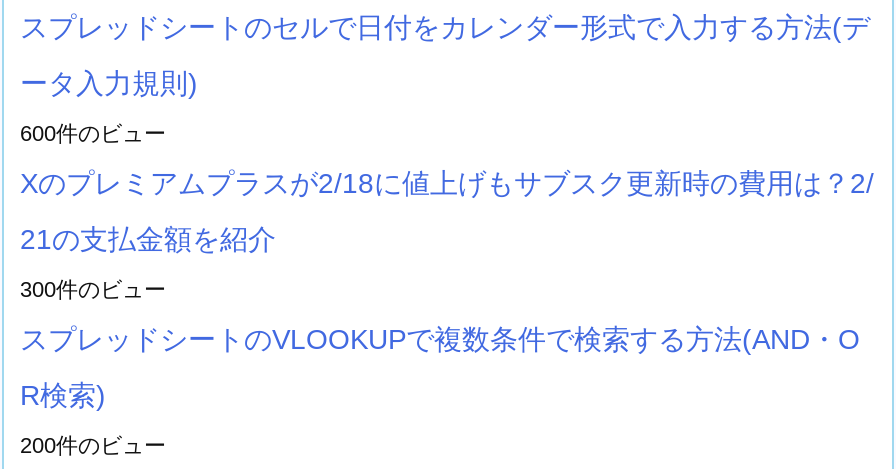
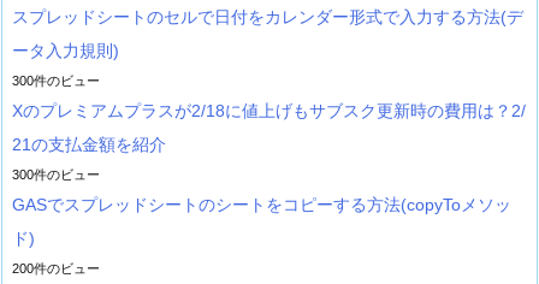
- 600件のビュー
+ 300件のビュー

- スプレッドシートのVLOOKUPで複数条件で検索する方法(AND・O
+ GASでスプレッドシートのシートをコピーする方法(copyToメソッ

- R検索)
+ ド)
